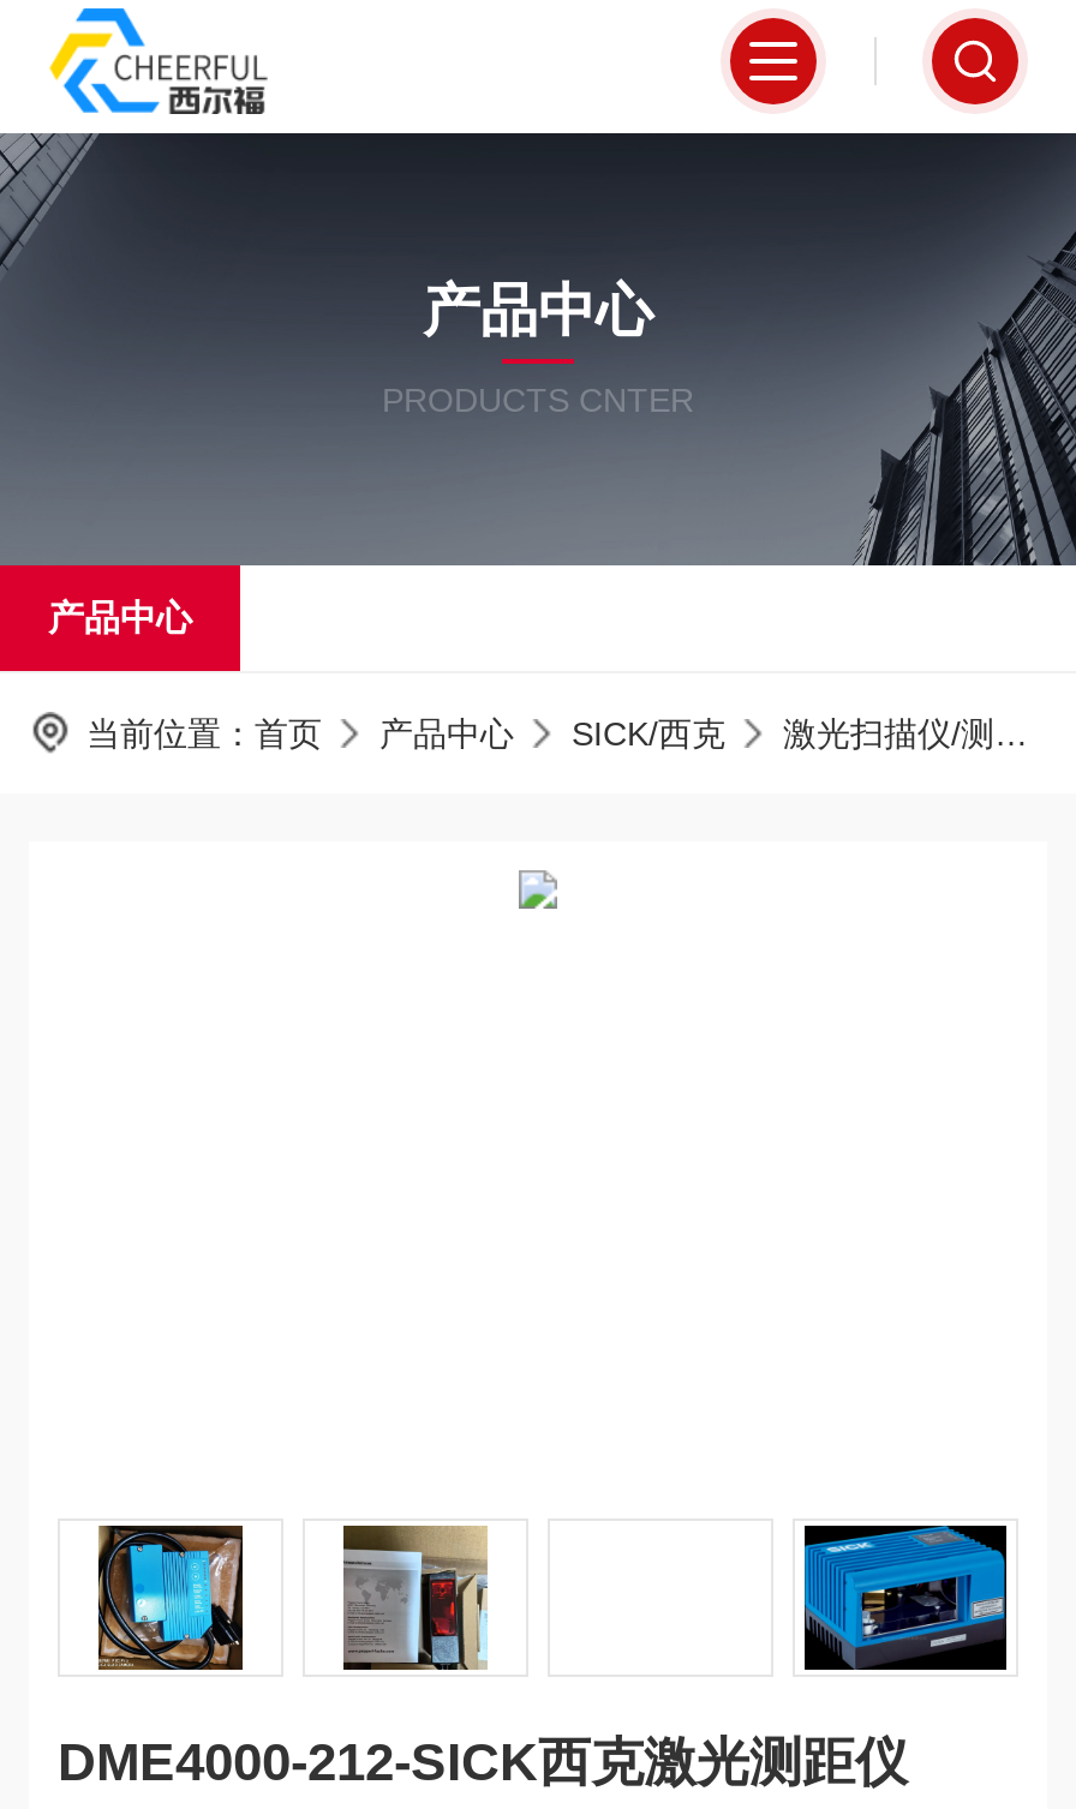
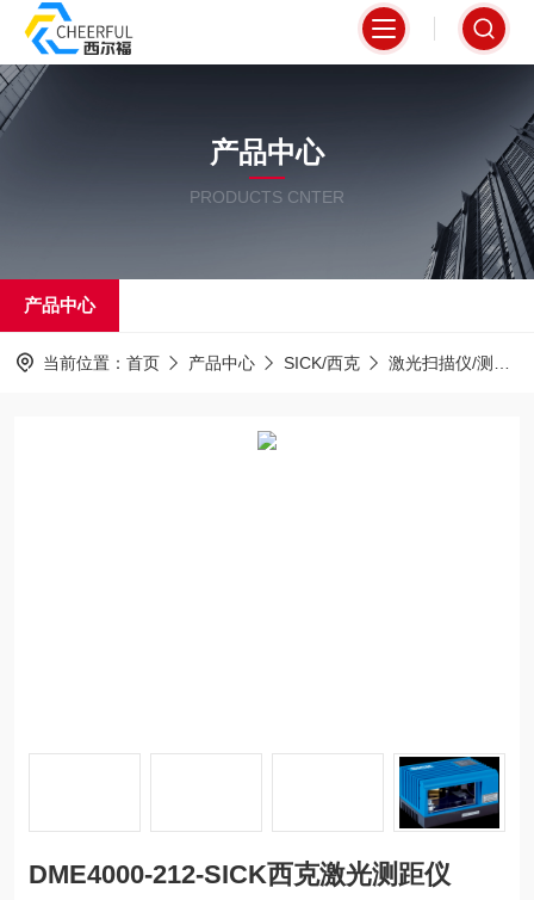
- [image]

- [image]
